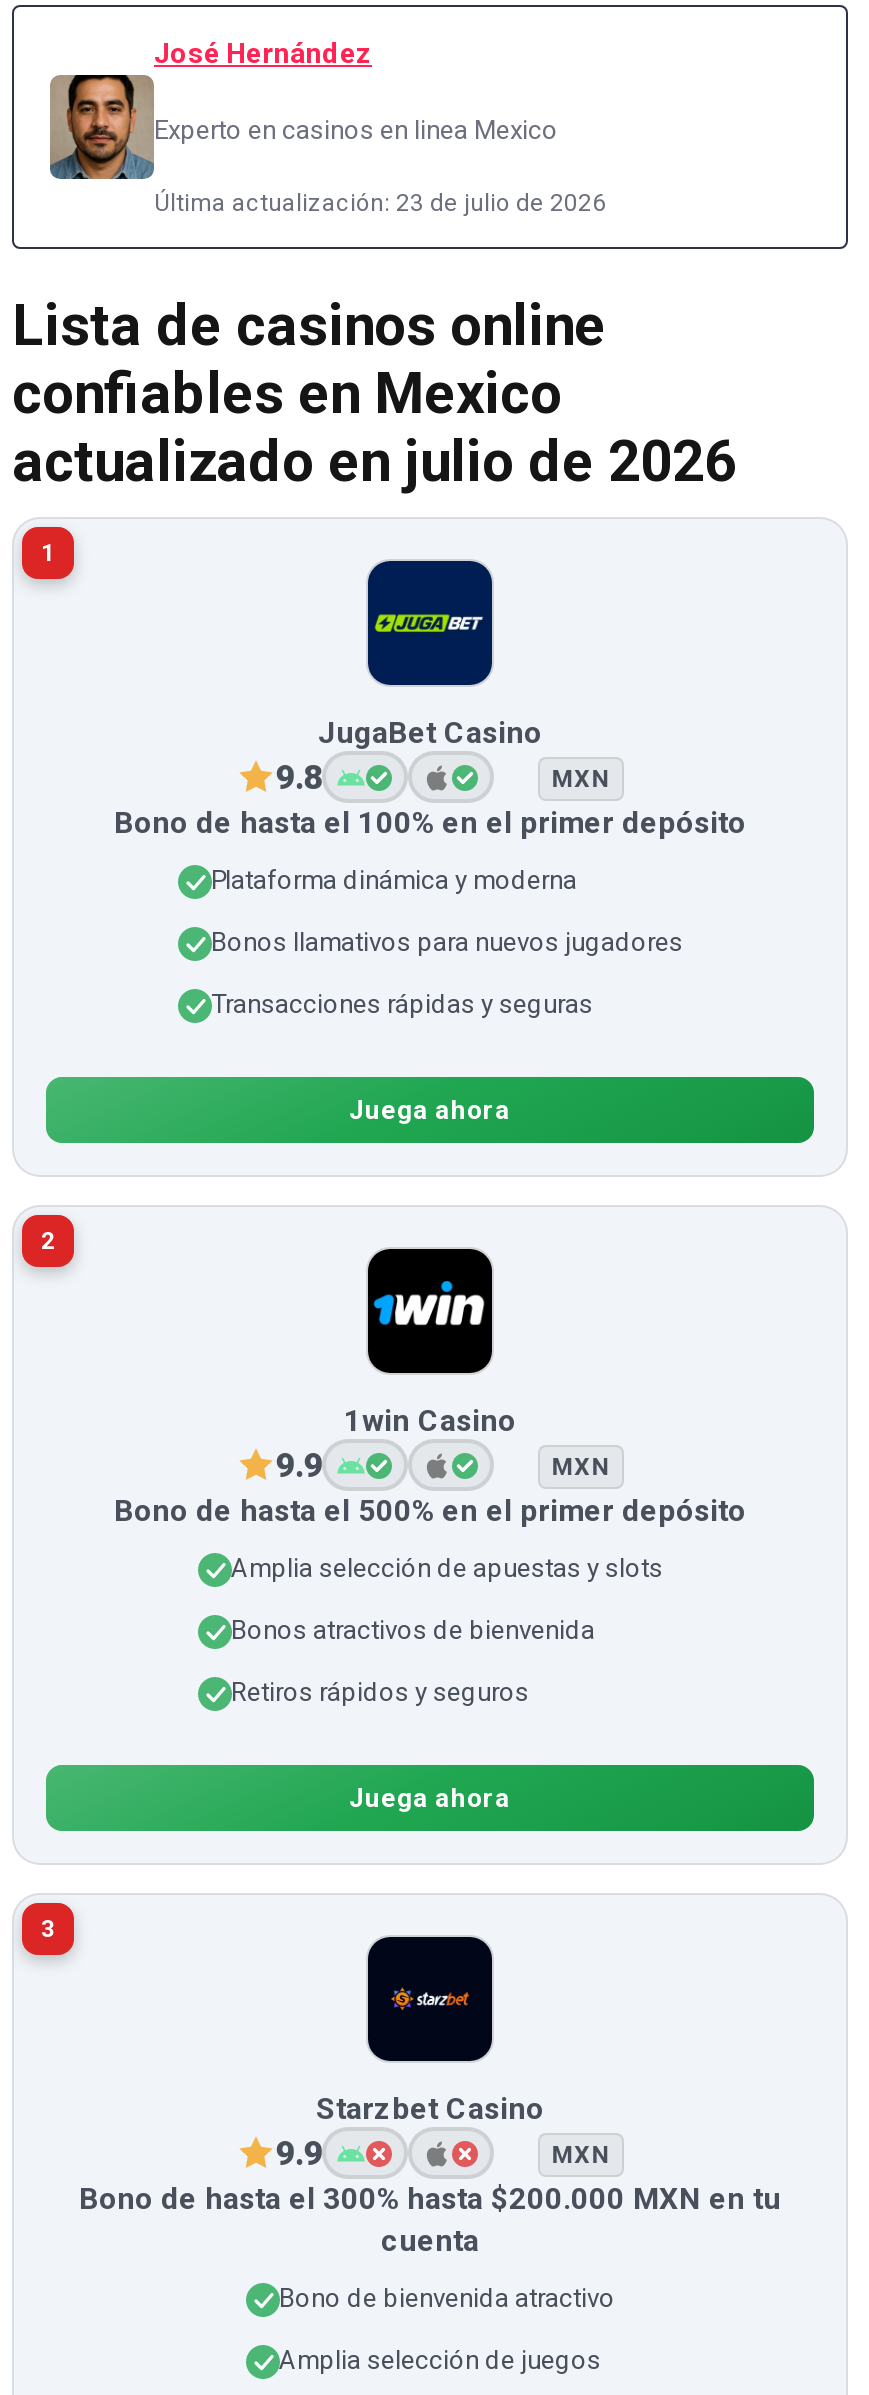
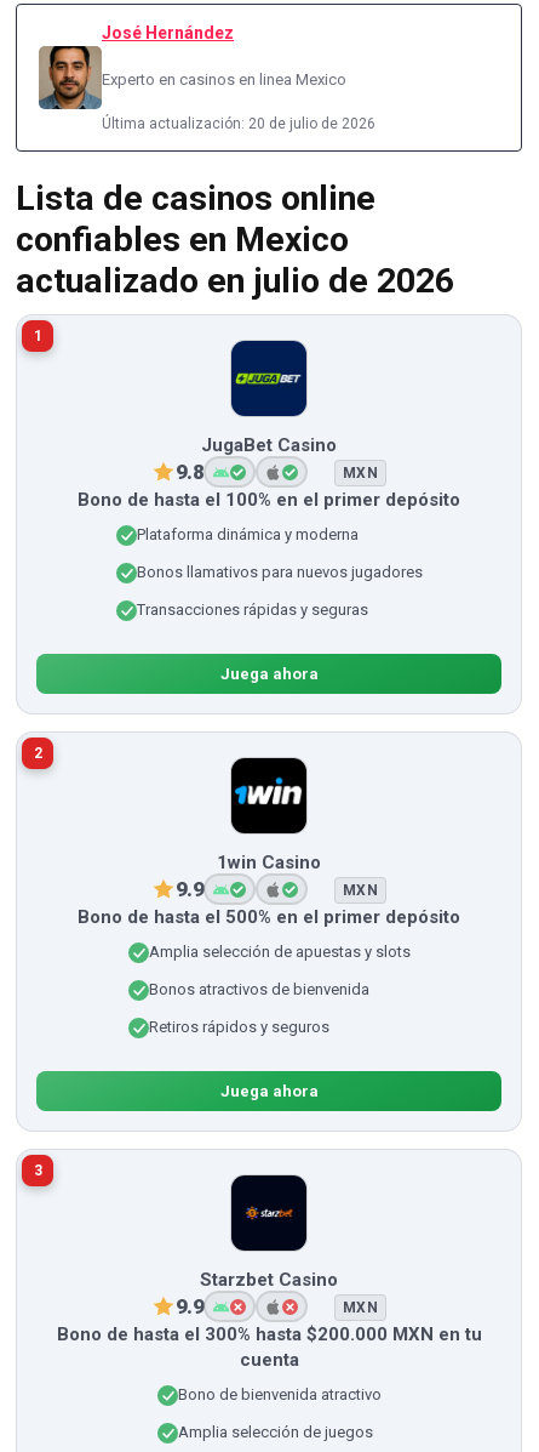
- Última actualización: 23 de julio de 2026
+ Última actualización: 20 de julio de 2026
